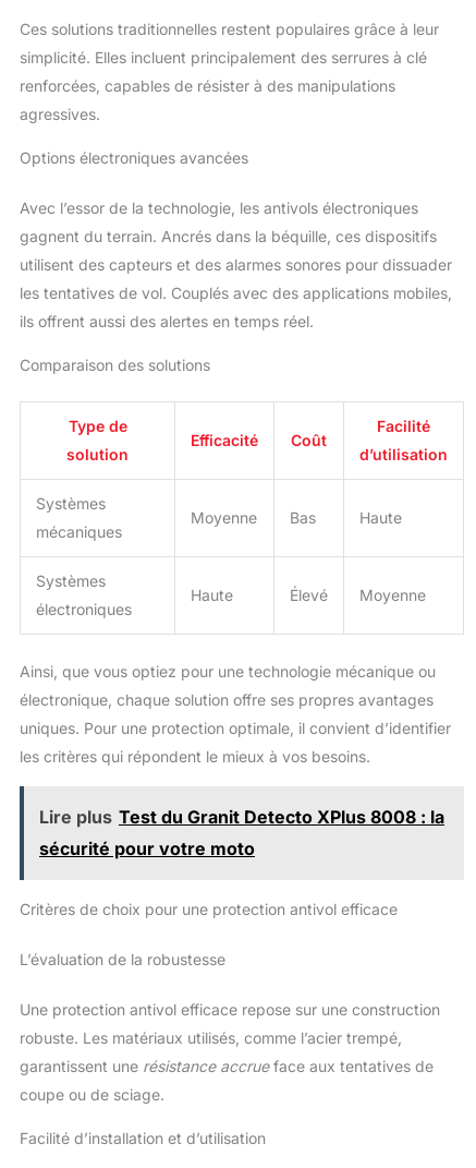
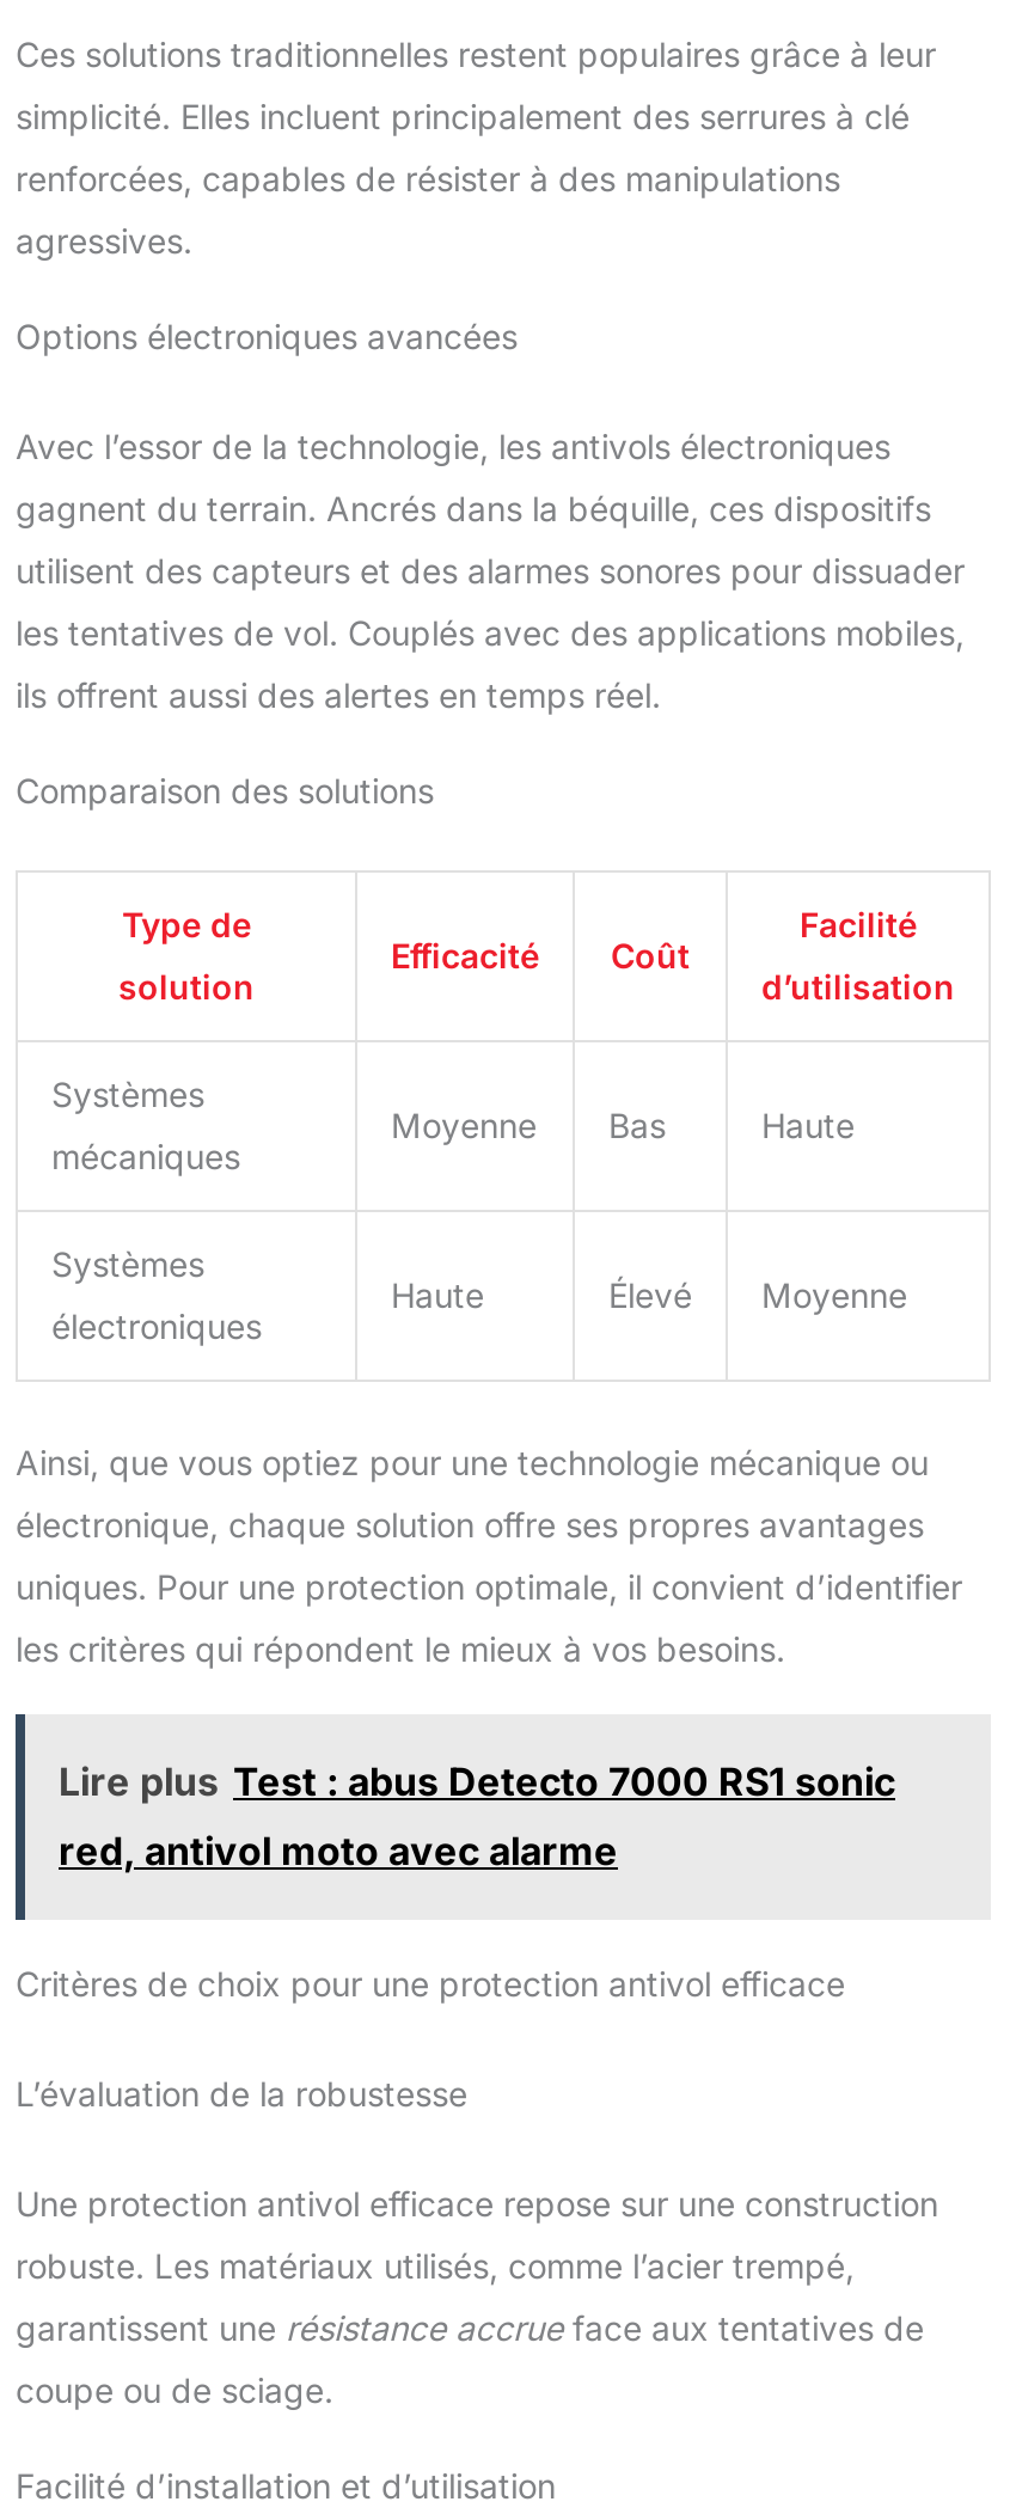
- Lire plus Test du Granit Detecto XPlus 8008 : la
- sécurité pour votre moto
+ Lire plus Test : abus Detecto 7000 RS1 sonic
+ red, antivol moto avec alarme
